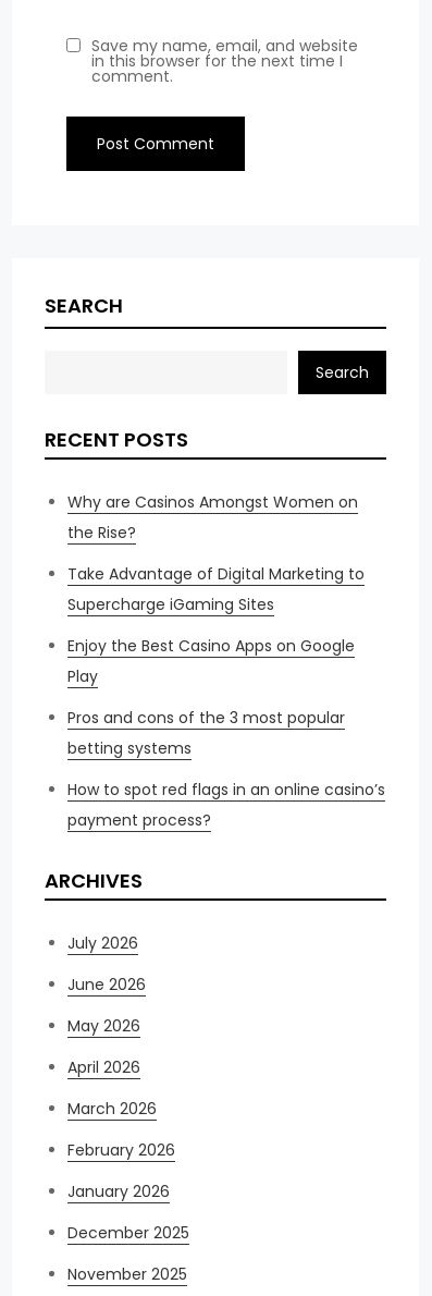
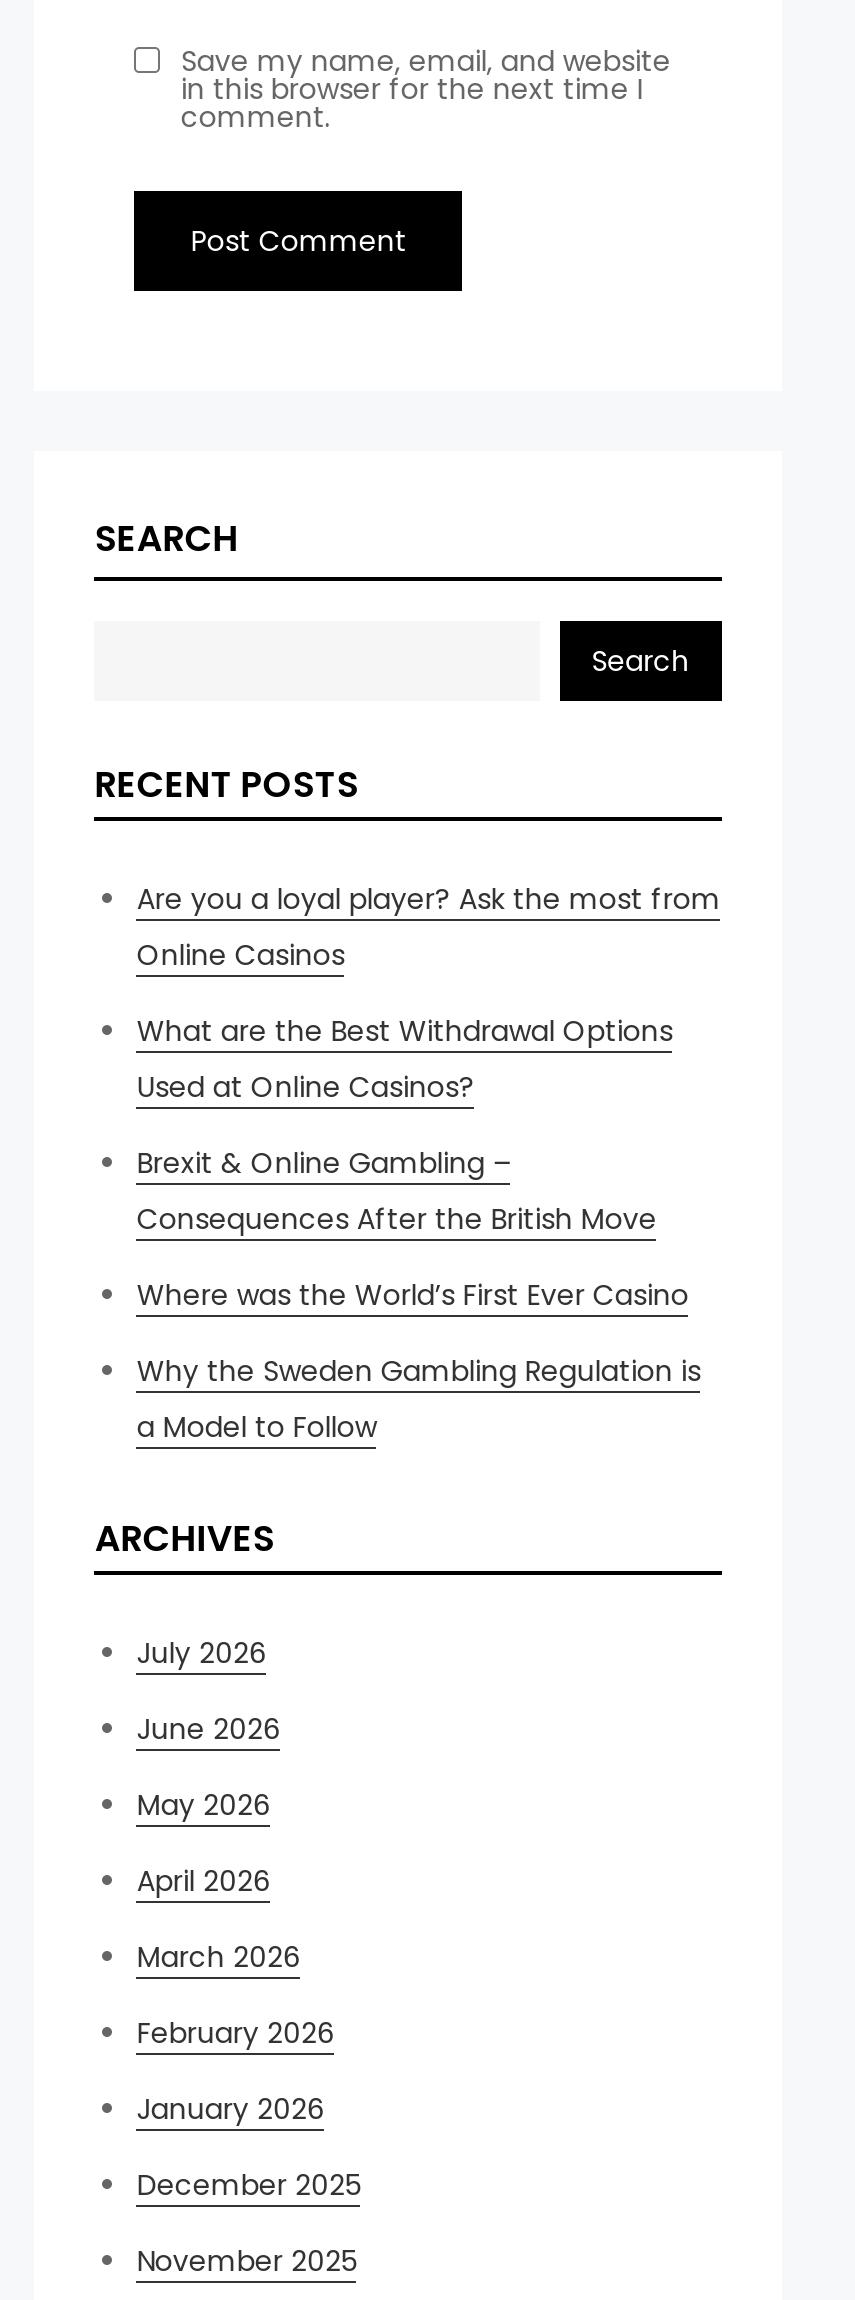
- Why are Casinos Amongst Women on
- the Rise?
+ Are you a loyal player? Ask the most from
+ Online Casinos

- Take Advantage of Digital Marketing to
- Supercharge iGaming Sites
+ What are the Best Withdrawal Options
+ Used at Online Casinos?

- Enjoy the Best Casino Apps on Google
- Play
+ Brexit & Online Gambling –
+ Consequences After the British Move

- Pros and cons of the 3 most popular
- betting systems
+ Where was the World’s First Ever Casino

- How to spot red flags in an online casino’s
- payment process?
+ Why the Sweden Gambling Regulation is
+ a Model to Follow
